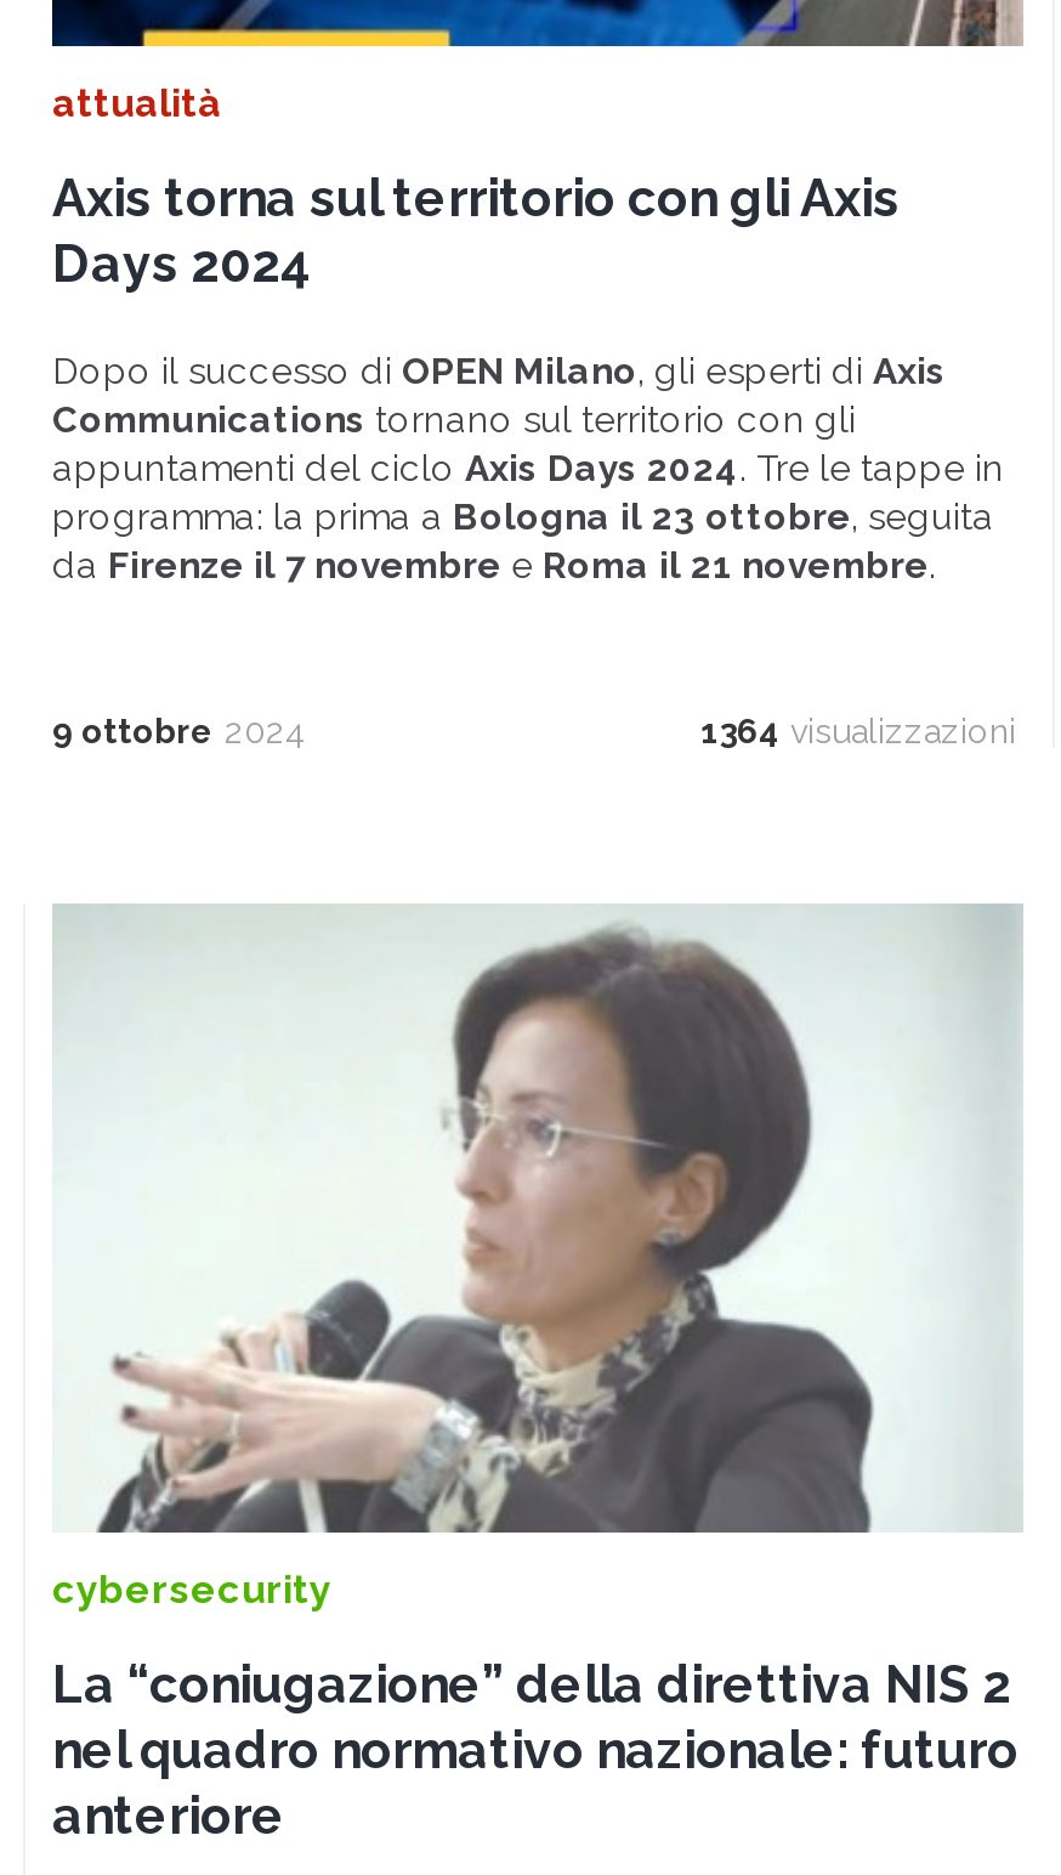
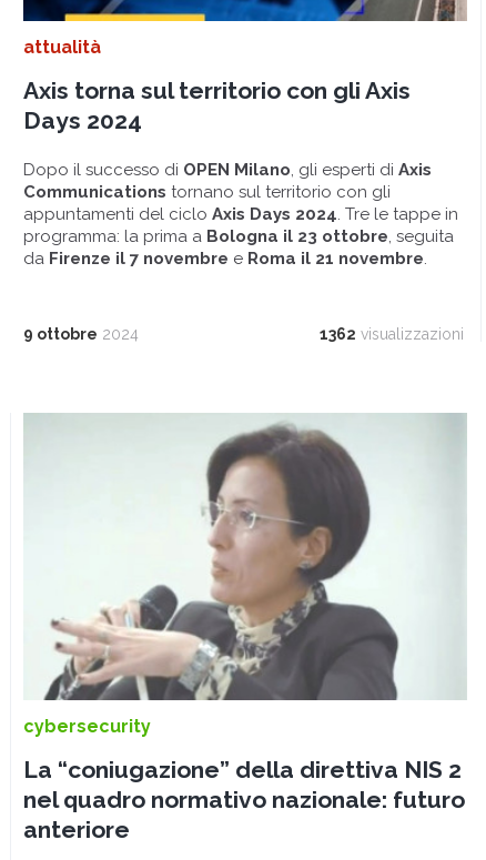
- 1364 visualizzazioni
+ 1362 visualizzazioni
